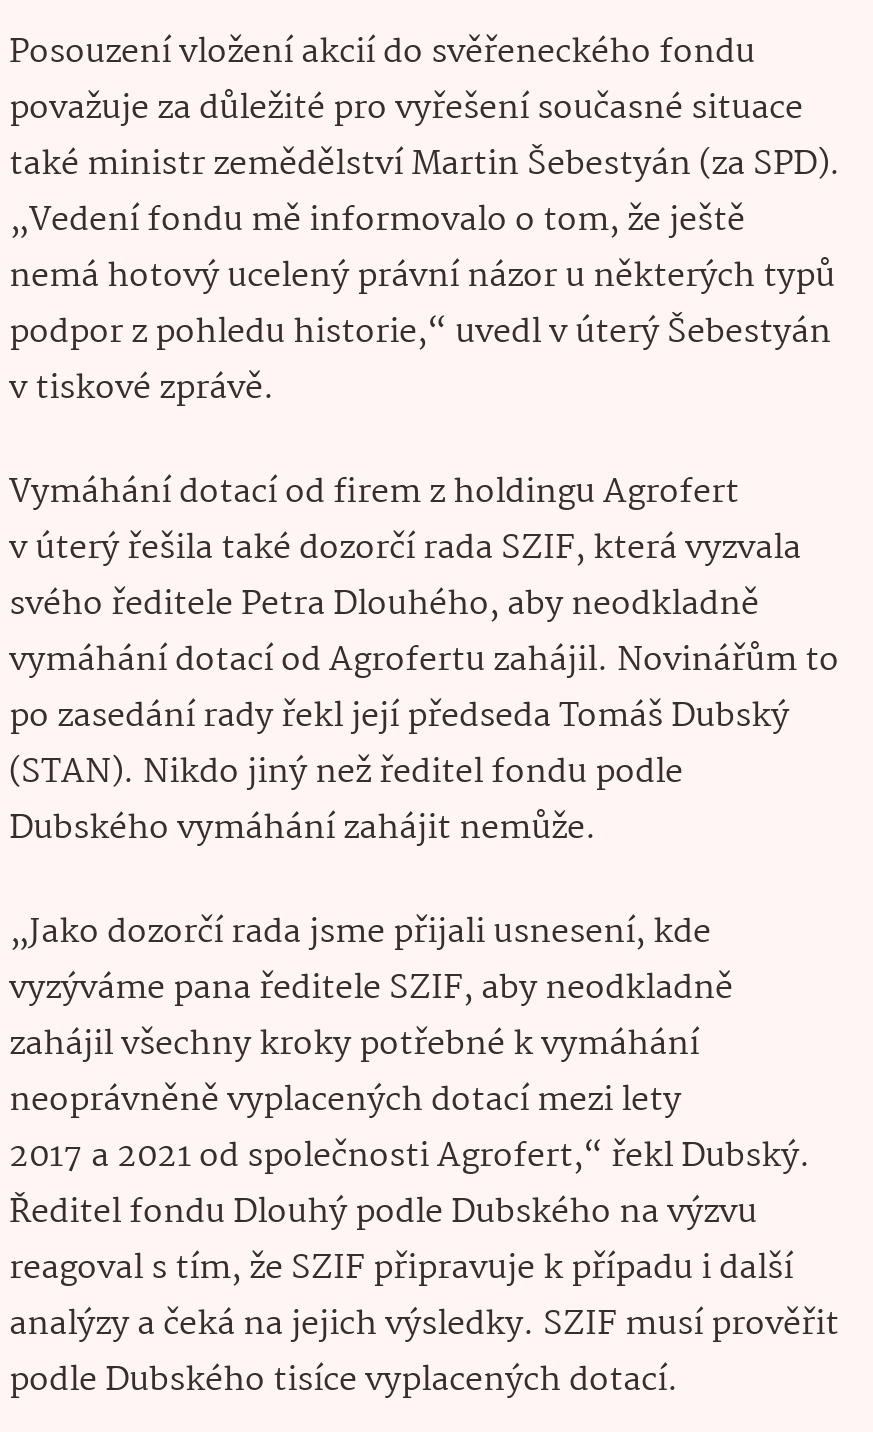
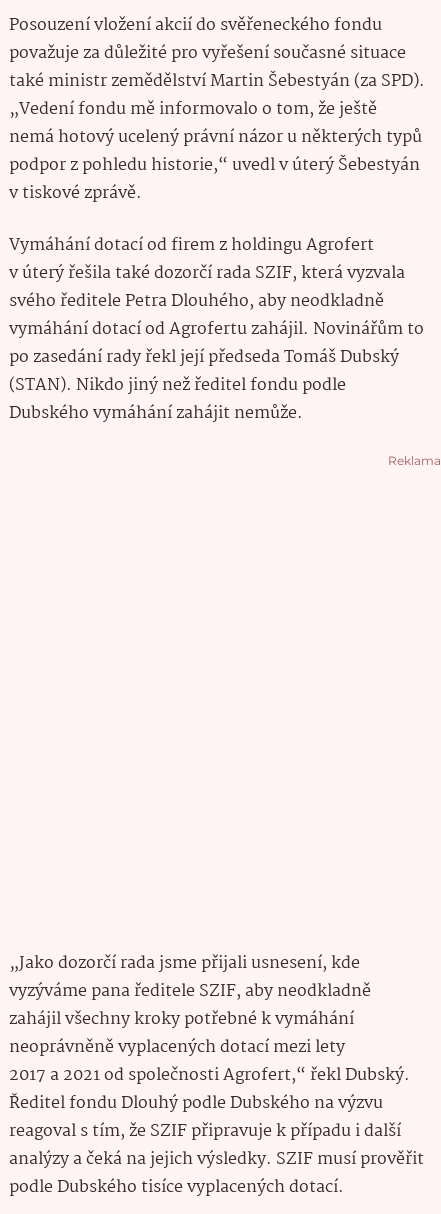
+ Reklama
